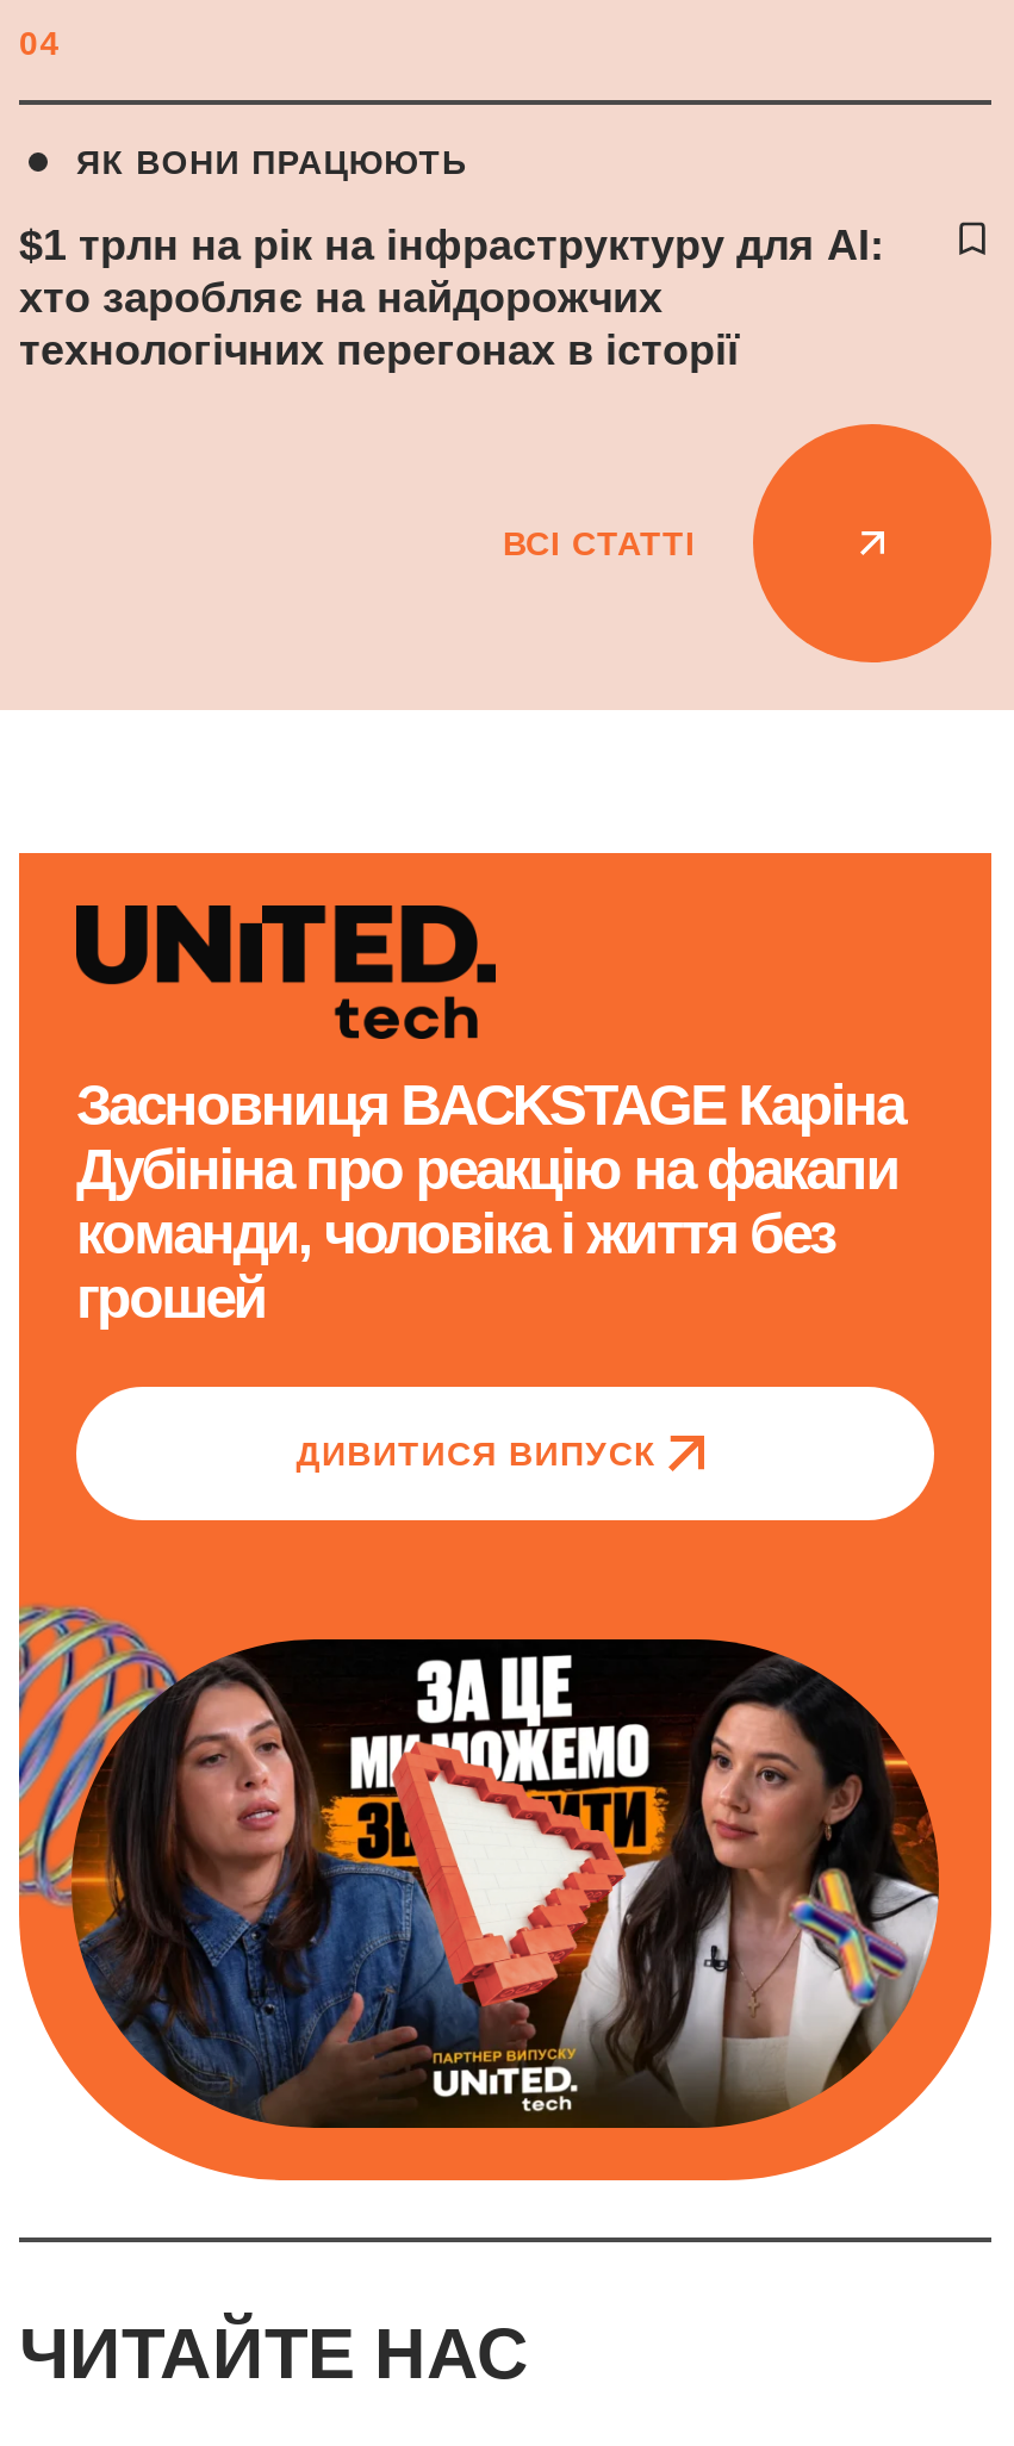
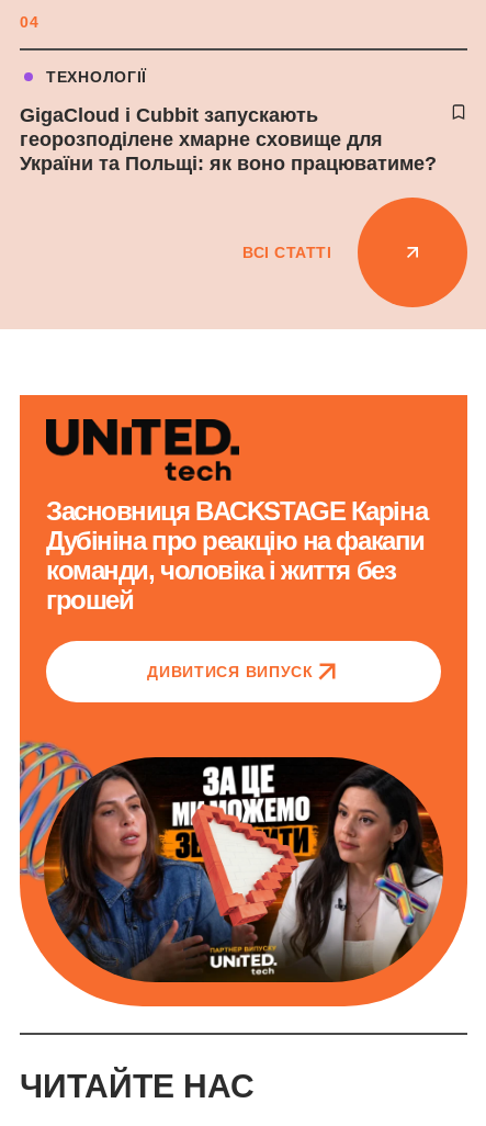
- ЯК ВОНИ ПРАЦЮЮТЬ
+ ТЕХНОЛОГІЇ

- $1 трлн на рік на інфраструктуру для AI:
- хто заробляє на найдорожчих
- технологічних перегонах в історії
+ GigaCloud і Cubbit запускають
+ георозподілене хмарне сховище для
+ України та Польщі: як воно працюватиме?
